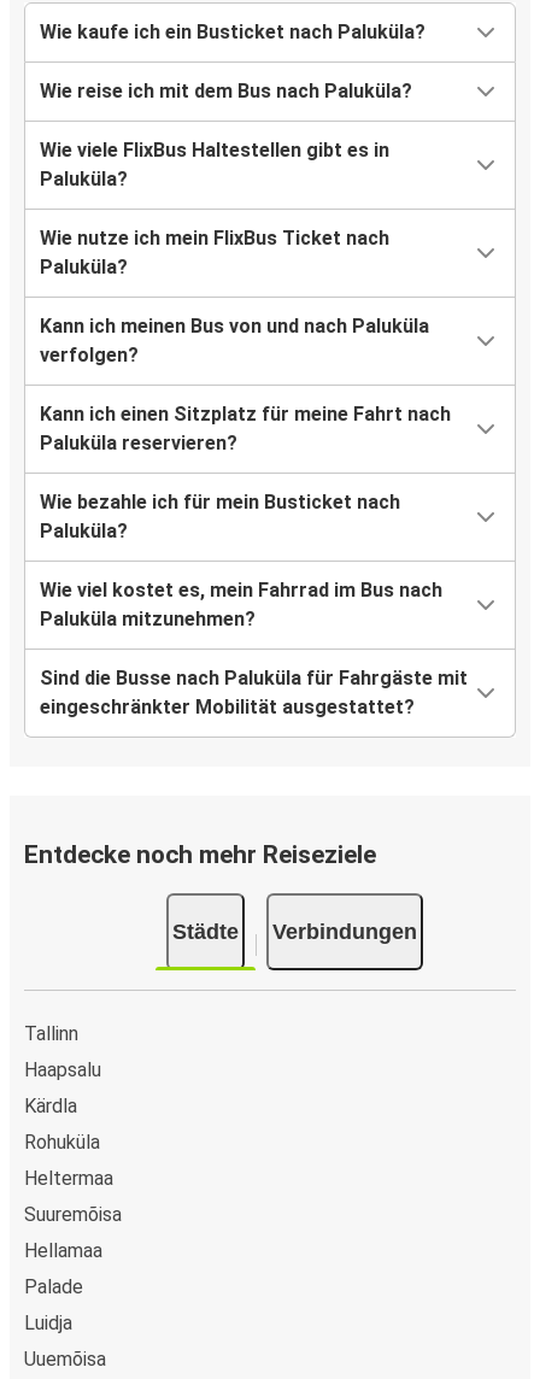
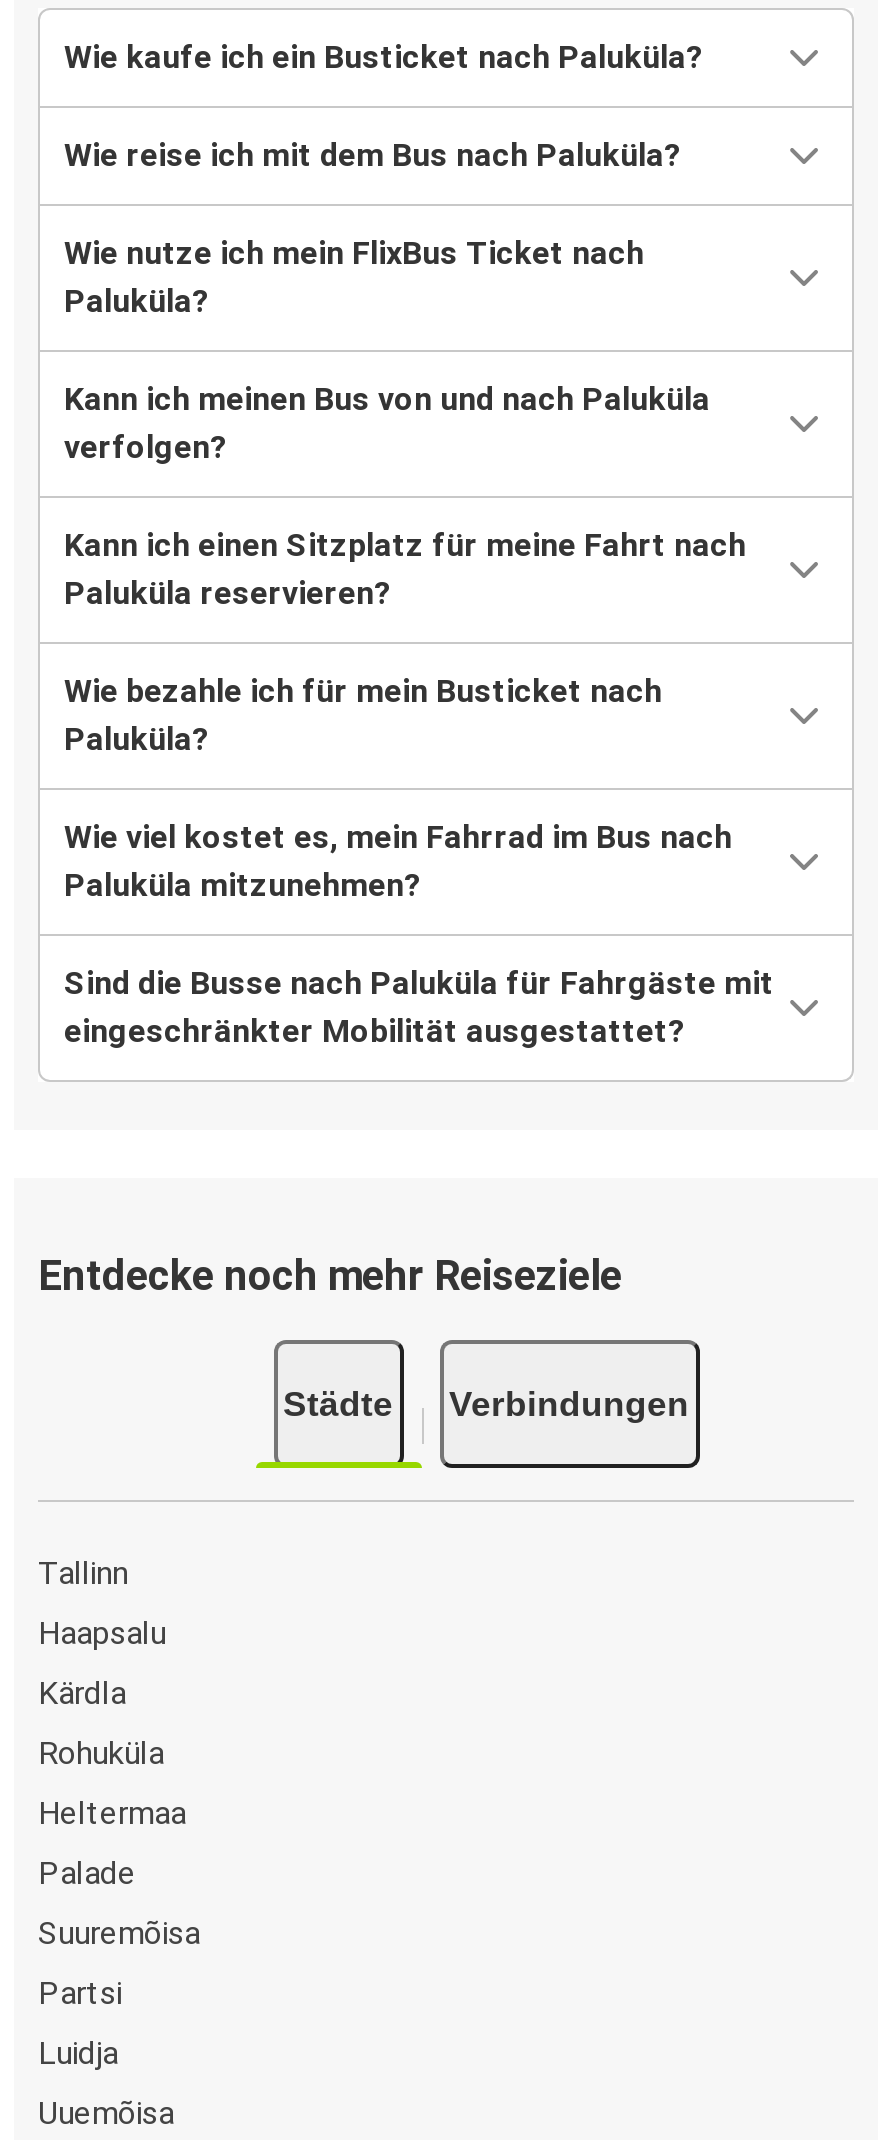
- Wie viele FlixBus Haltestellen gibt es in
- Paluküla?

+ Palade

- Hellamaa
- Palade
+ Partsi
